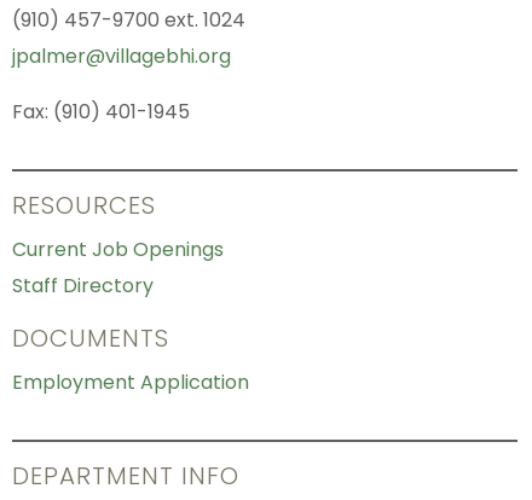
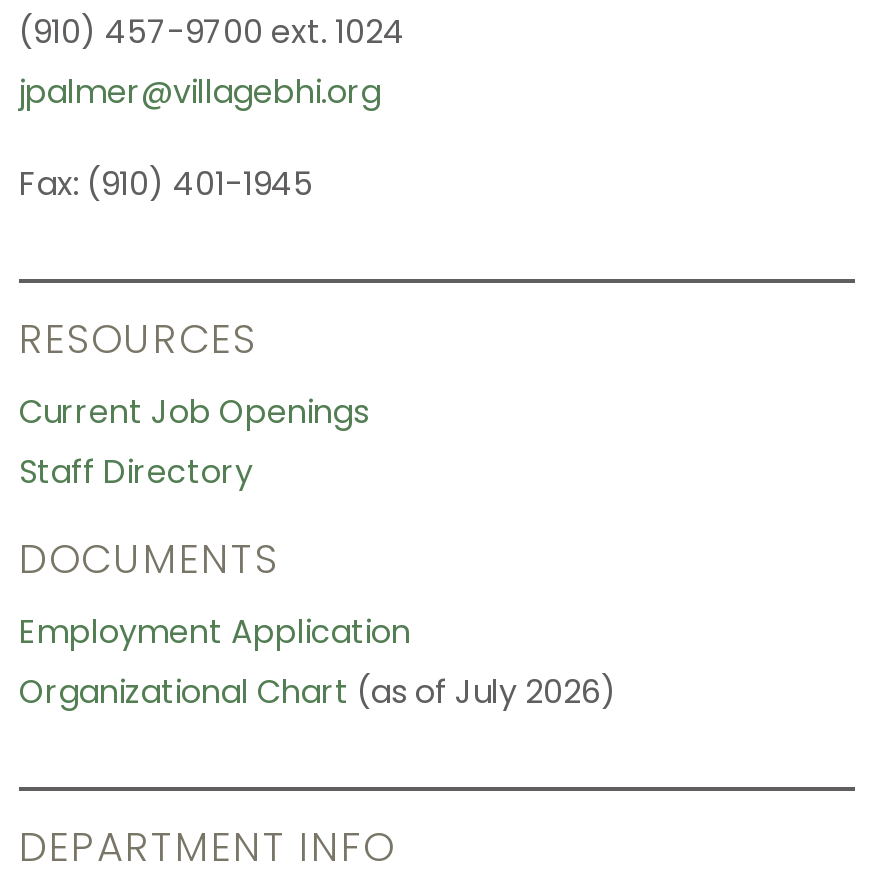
+ Organizational Chart (as of July 2026)
